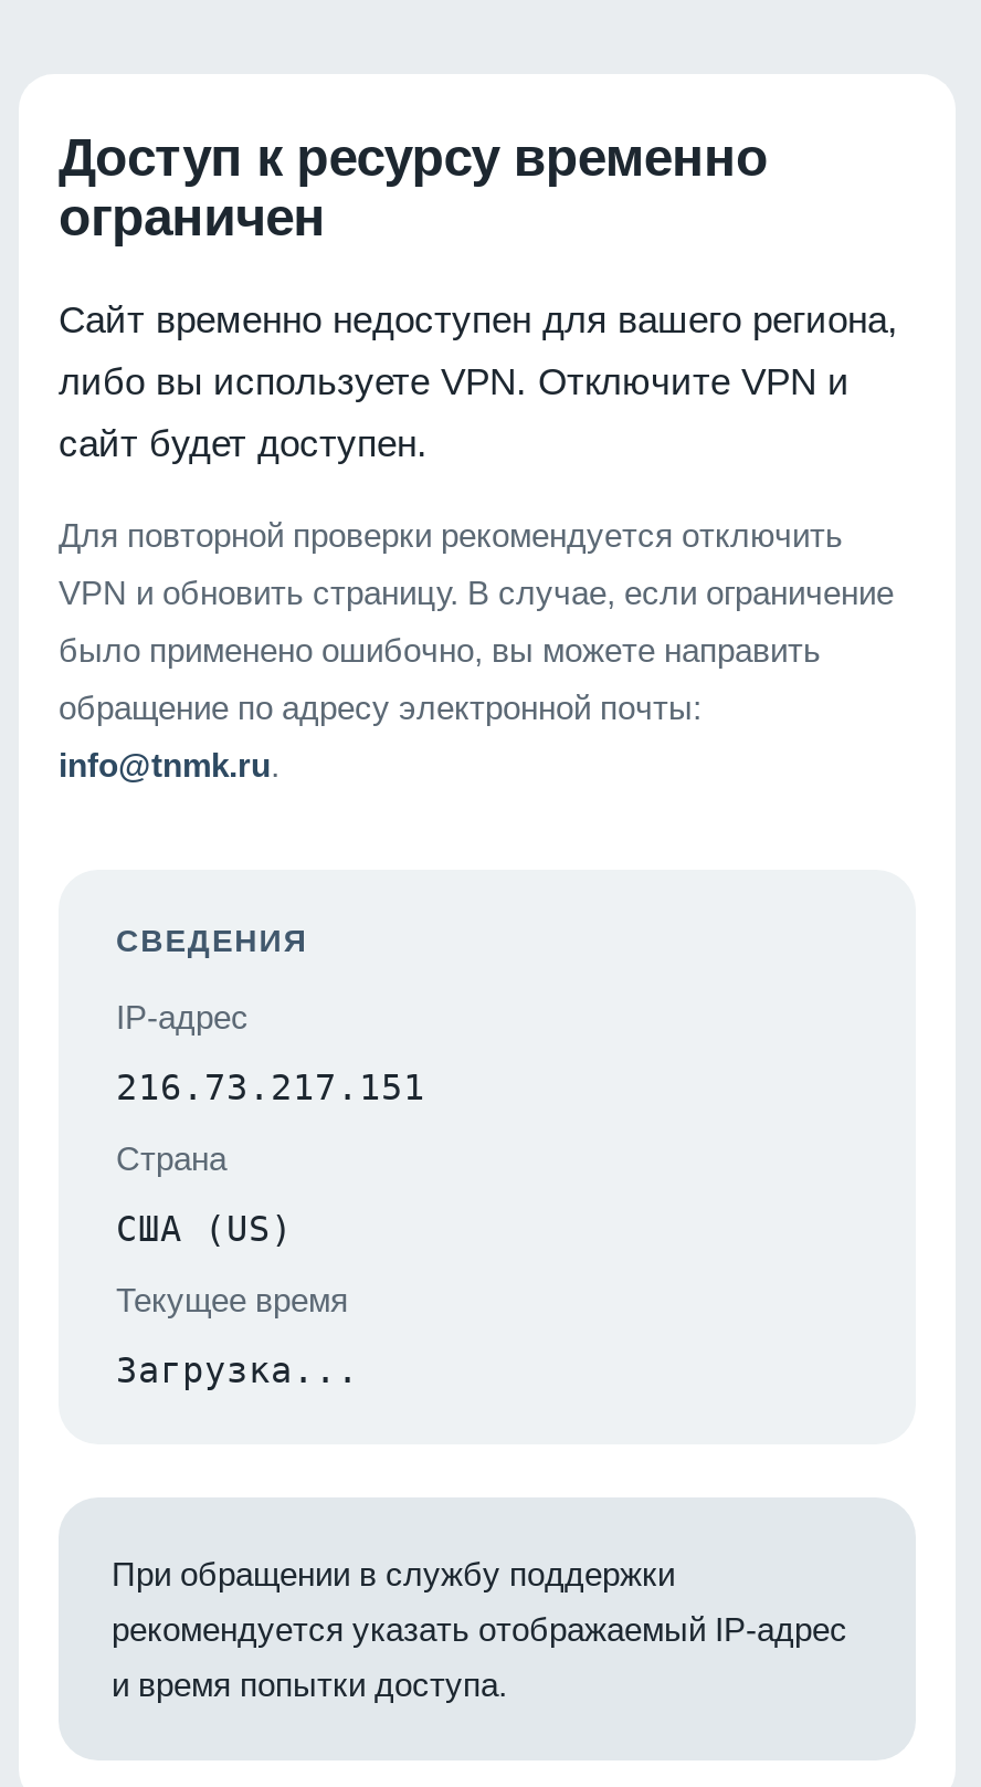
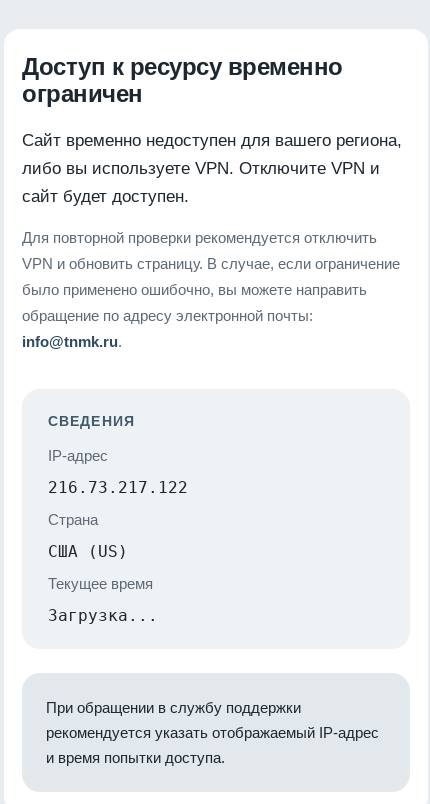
- 216.73.217.151
+ 216.73.217.122
